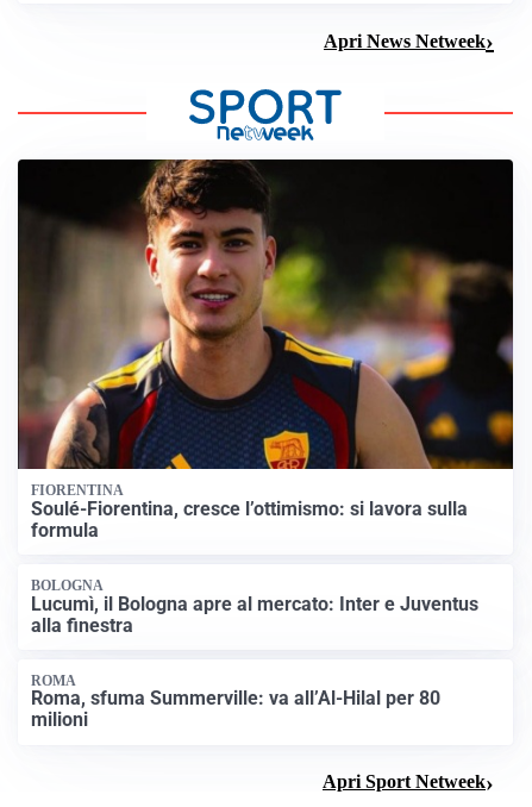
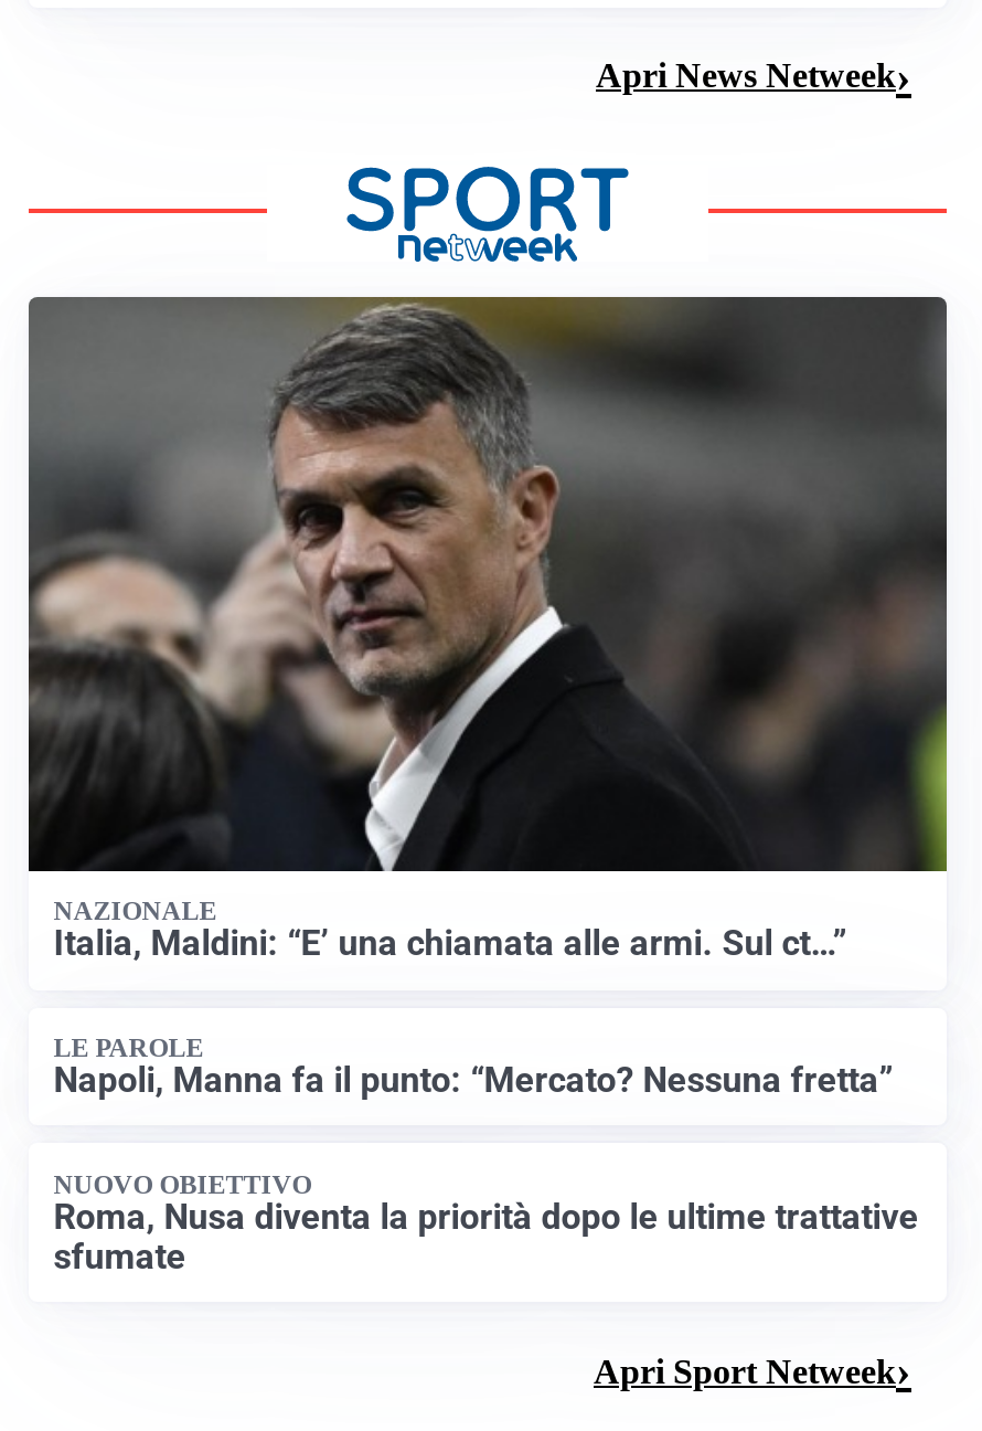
- [image]
- FIORENTINA
- Soulé-Fiorentina, cresce l’ottimismo: si lavora sulla
- formula
+ [image]
+ NAZIONALE
+ Italia, Maldini: “E’ una chiamata alle armi. Sul ct…”

- BOLOGNA
- Lucumì, il Bologna apre al mercato: Inter e Juventus
- alla finestra
+ LE PAROLE
+ Napoli, Manna fa il punto: “Mercato? Nessuna fretta”

- ROMA
- Roma, sfuma Summerville: va all’Al-Hilal per 80
- milioni
+ NUOVO OBIETTIVO
+ Roma, Nusa diventa la priorità dopo le ultime trattative
+ sfumate
